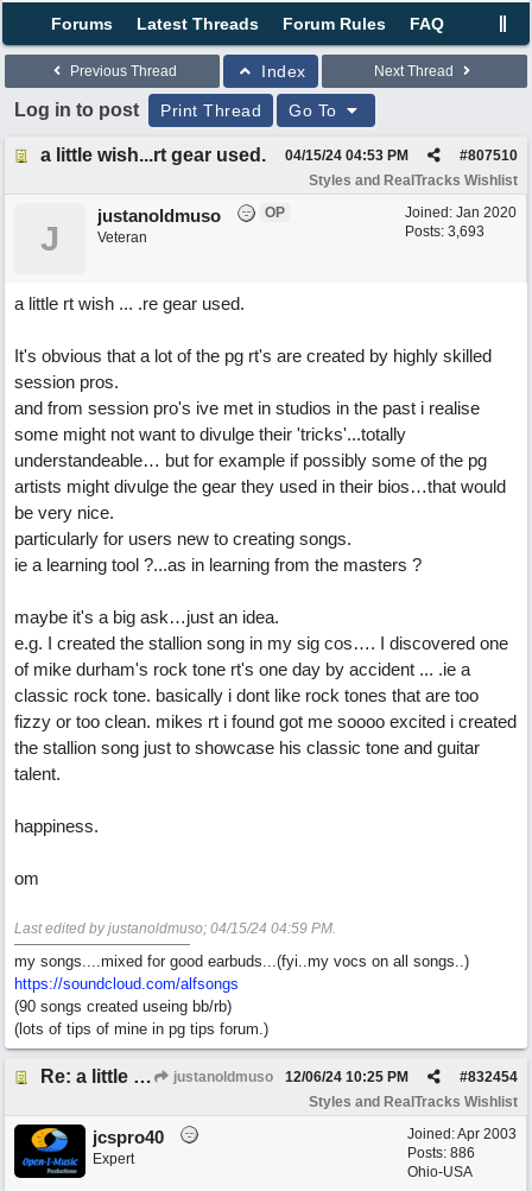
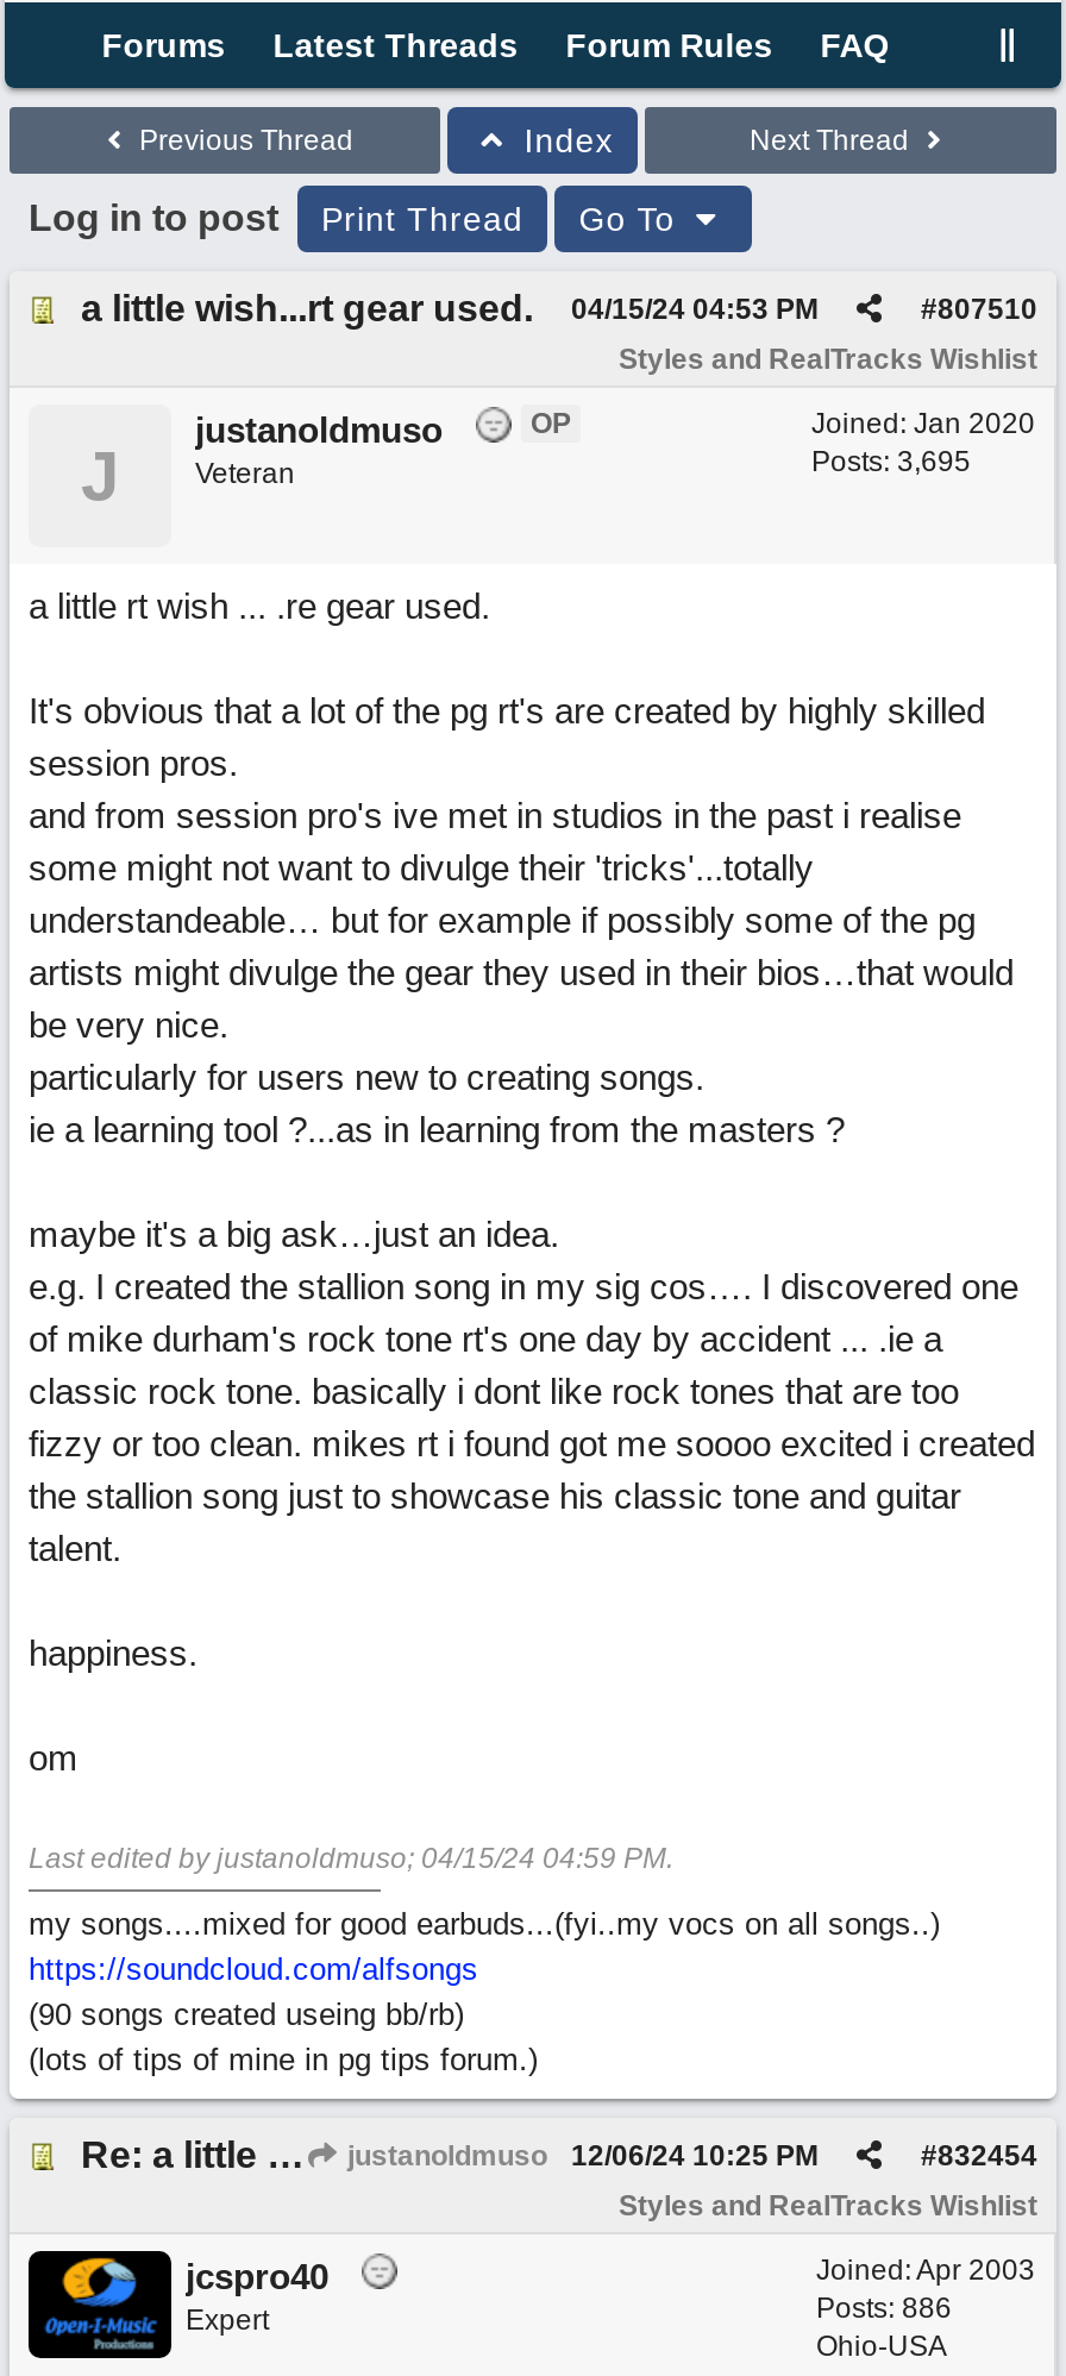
- Posts: 3,693
+ Posts: 3,695
